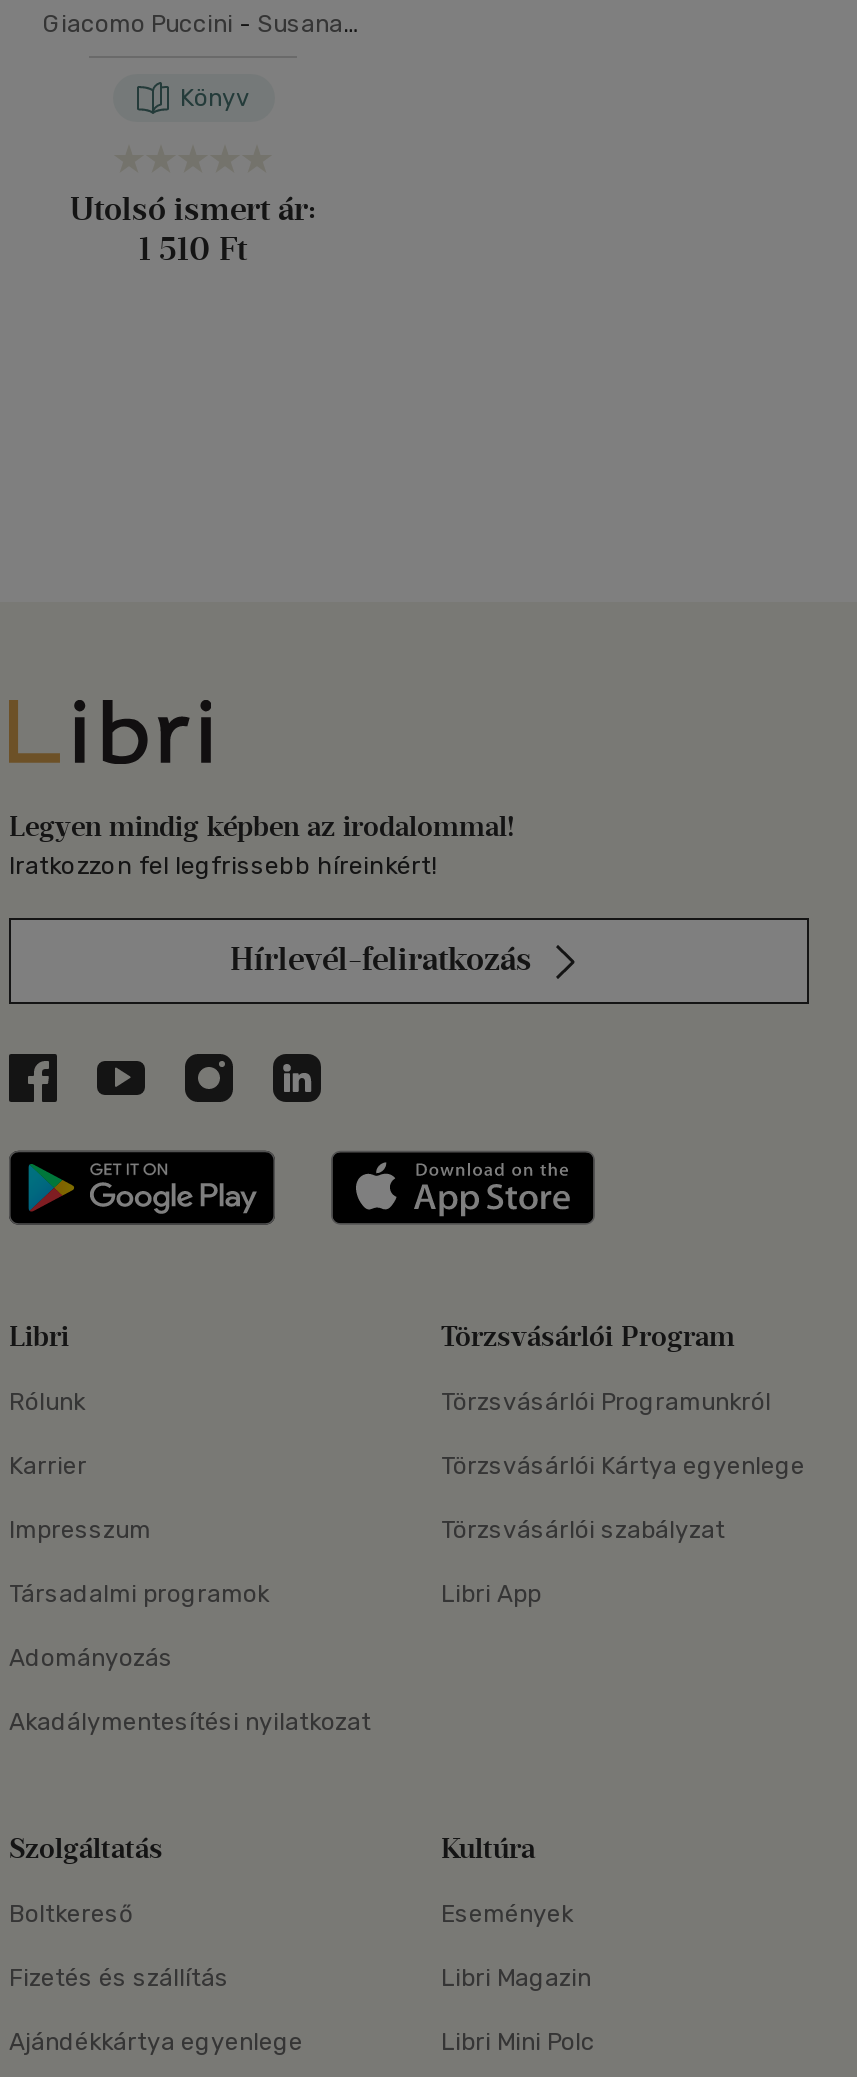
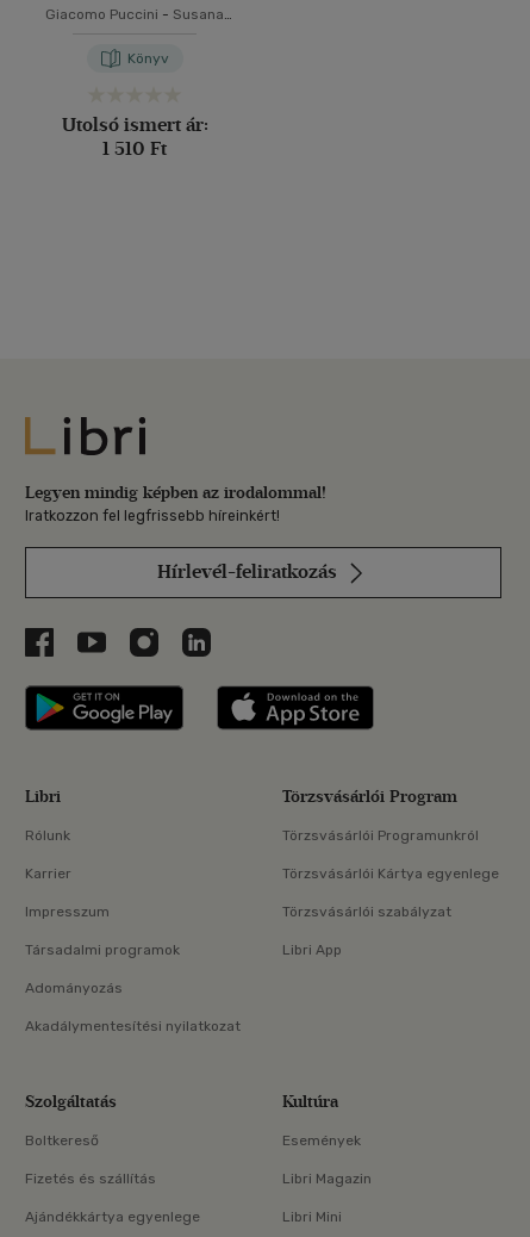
- Libri Mini Polc
+ Libri Mini
